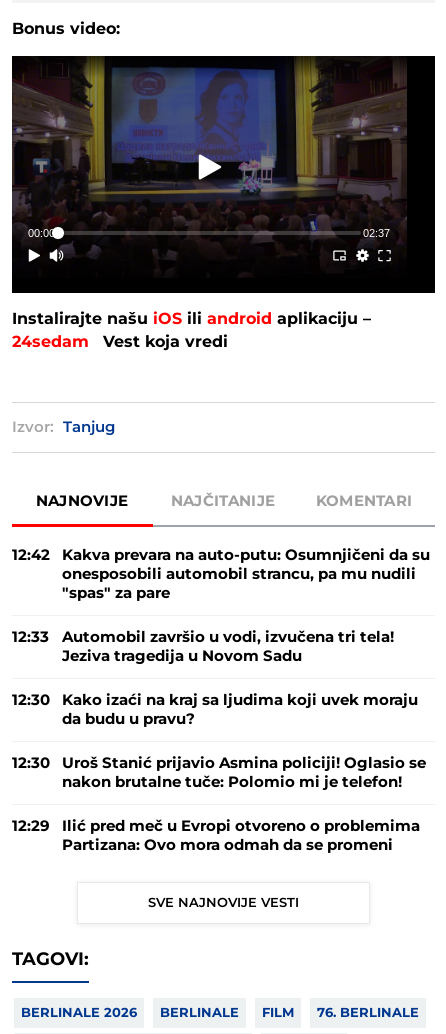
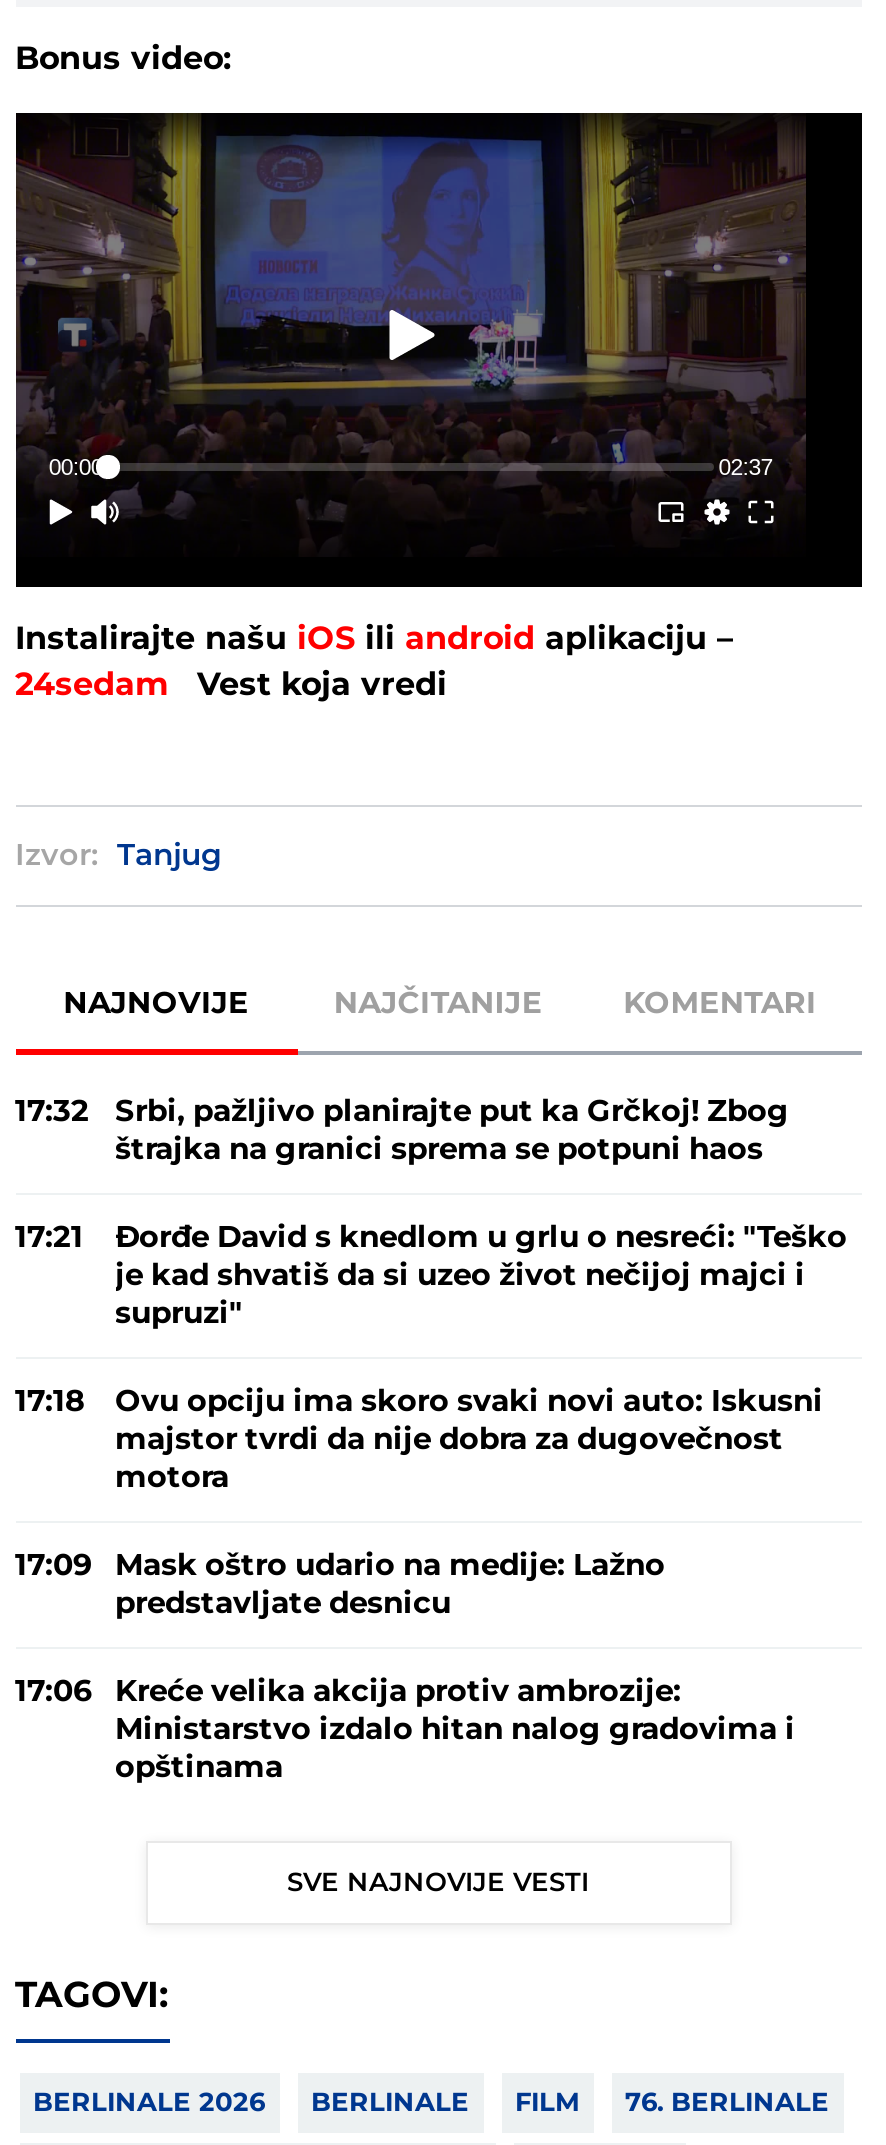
- 12:42
+ 17:32

- Kakva prevara na auto-putu: Osumnjičeni da su
- onesposobili automobil strancu, pa mu nudili
- "spas" za pare
+ Srbi, pažljivo planirajte put ka Grčkoj! Zbog
+ štrajka na granici sprema se potpuni haos

- 12:33
+ 17:21

- Automobil završio u vodi, izvučena tri tela!
- Jeziva tragedija u Novom Sadu
+ Đorđe David s knedlom u grlu o nesreći: "Teško
+ je kad shvatiš da si uzeo život nečijoj majci i
+ supruzi"

- 12:30
+ 17:18

- Kako izaći na kraj sa ljudima koji uvek moraju
- da budu u pravu?
+ Ovu opciju ima skoro svaki novi auto: Iskusni
+ majstor tvrdi da nije dobra za dugovečnost
+ motora

- 12:30
+ 17:09

- Uroš Stanić prijavio Asmina policiji! Oglasio se
- nakon brutalne tuče: Polomio mi je telefon!
+ Mask oštro udario na medije: Lažno
+ predstavljate desnicu

- 12:29
+ 17:06

- Ilić pred meč u Evropi otvoreno o problemima
- Partizana: Ovo mora odmah da se promeni
+ Kreće velika akcija protiv ambrozije:
+ Ministarstvo izdalo hitan nalog gradovima i
+ opštinama
